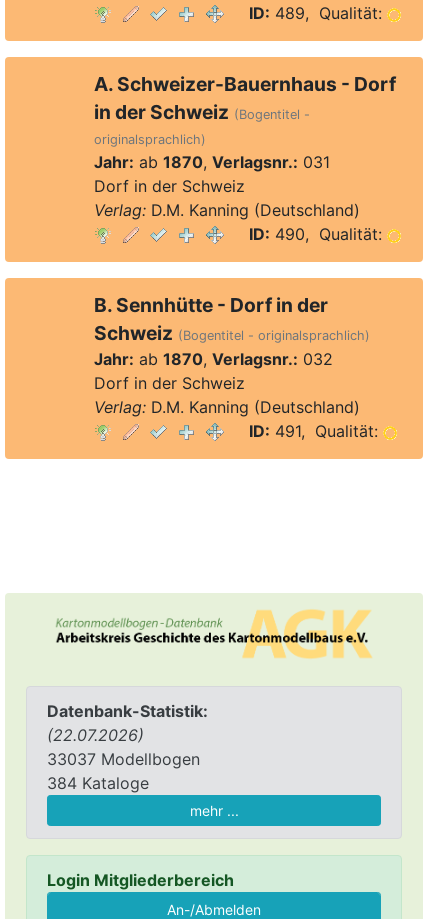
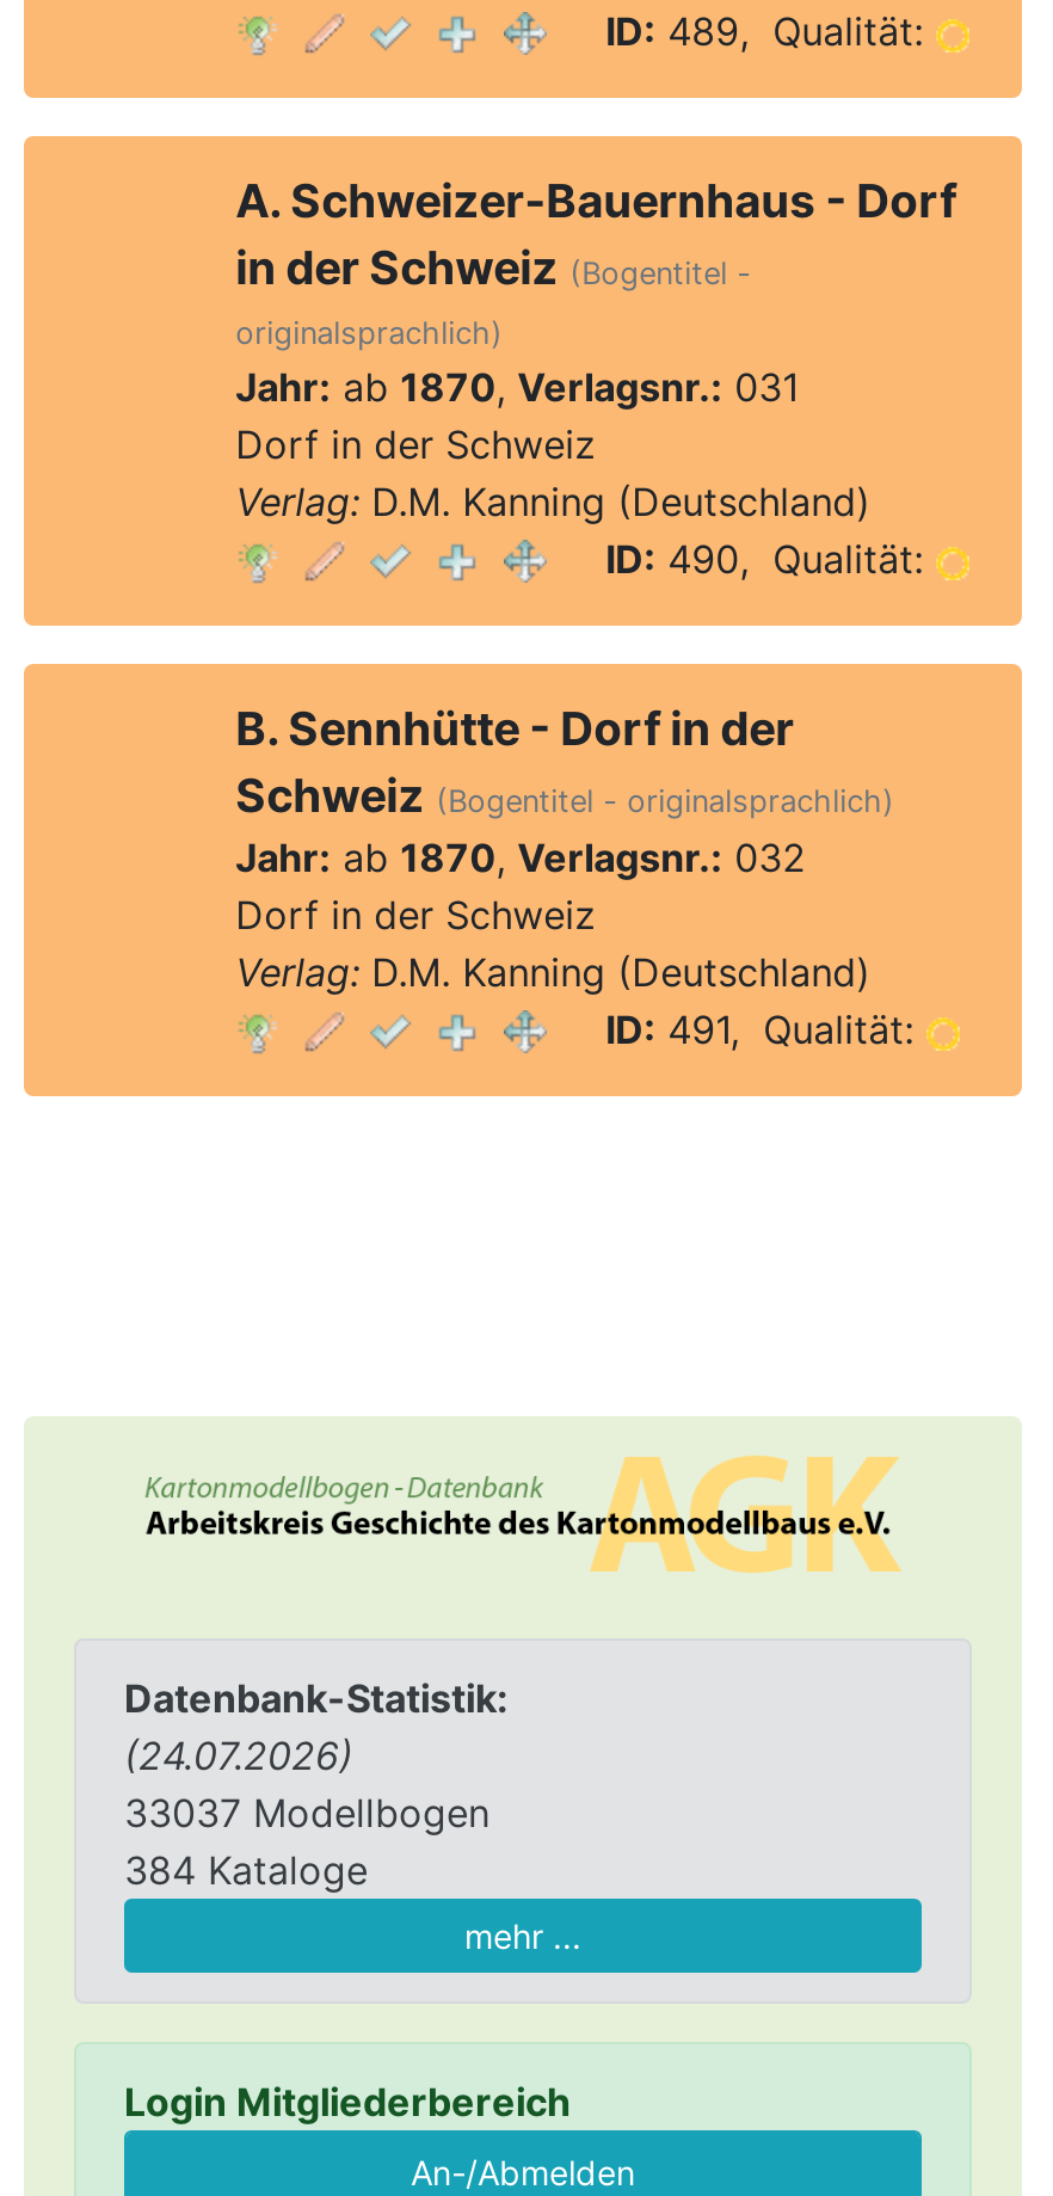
- (22.07.2026)
+ (24.07.2026)
